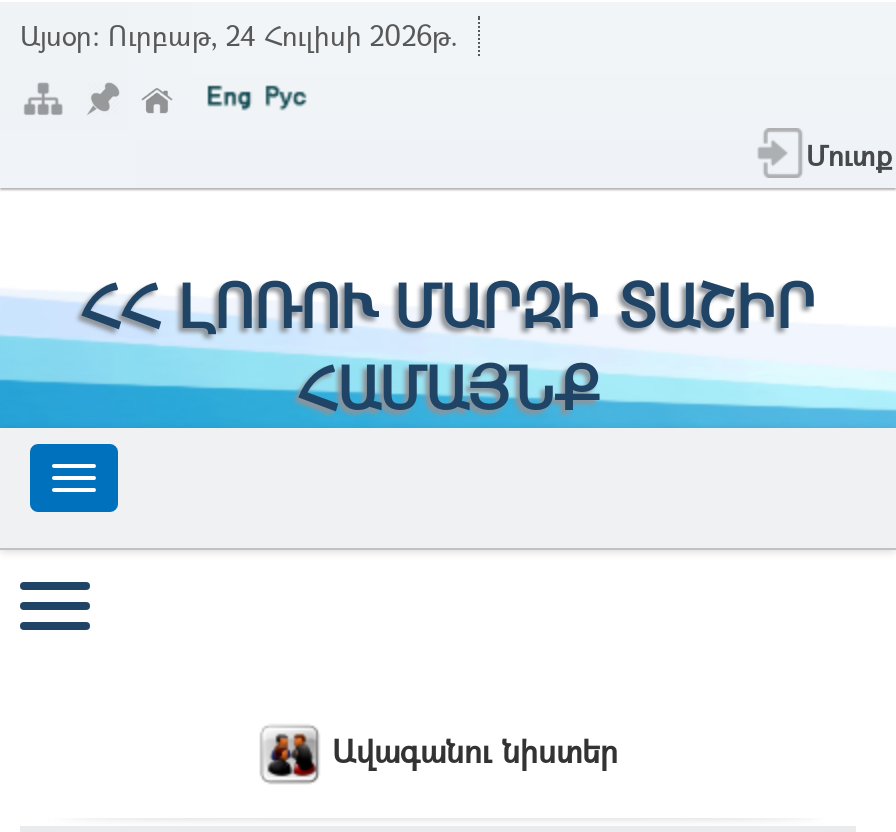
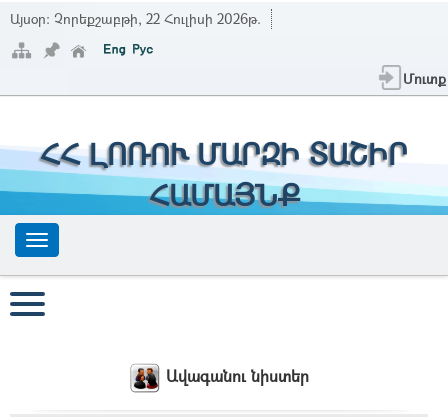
- Այսօր: Ուրբաթ, 24 Հուլիսի 2026թ.
+ Այսօր: Չորեքշաբթի, 22 Հուլիսի 2026թ.
